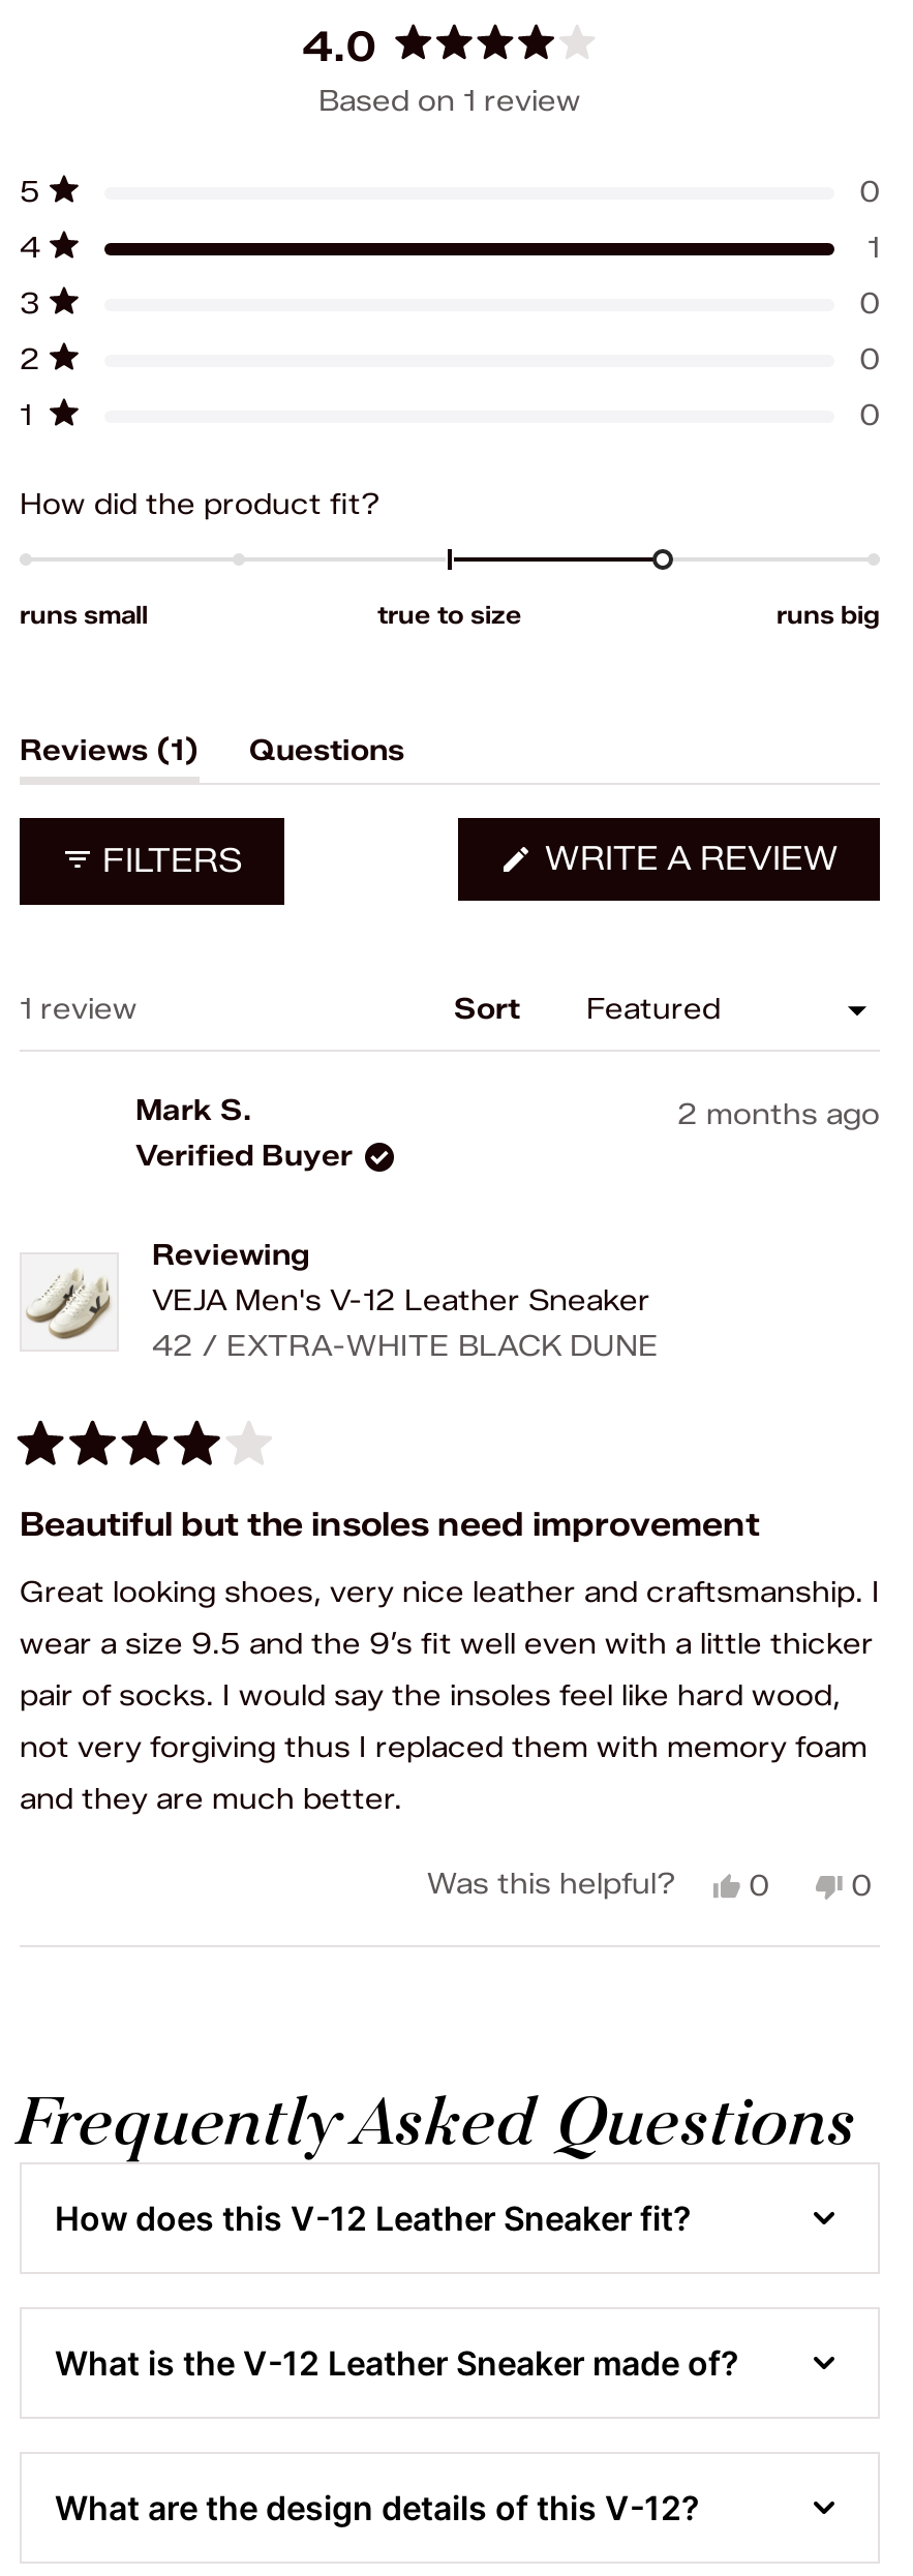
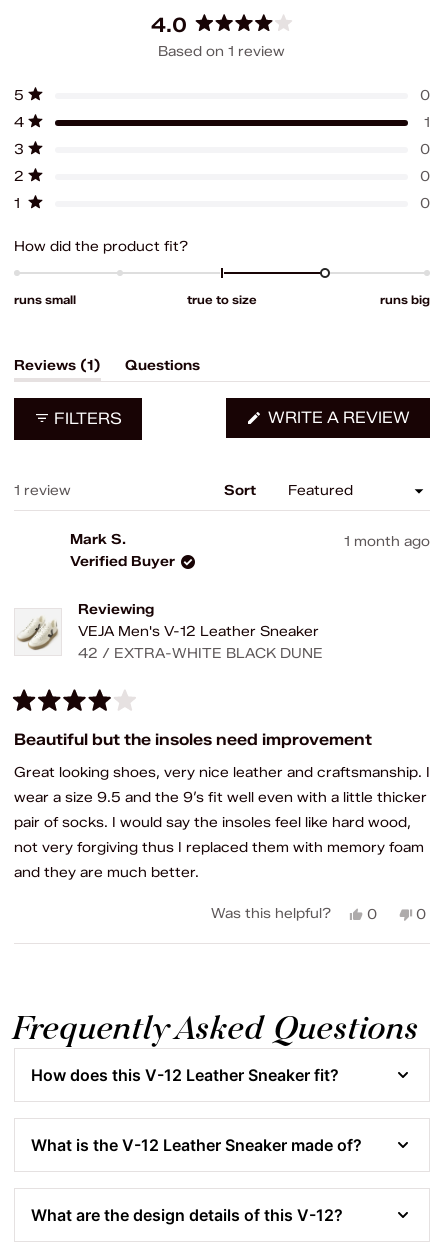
- 2 months ago
+ 1 month ago
